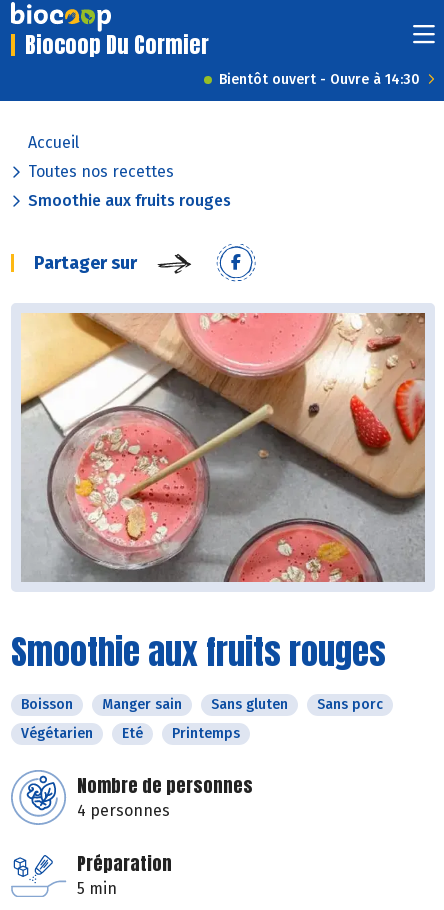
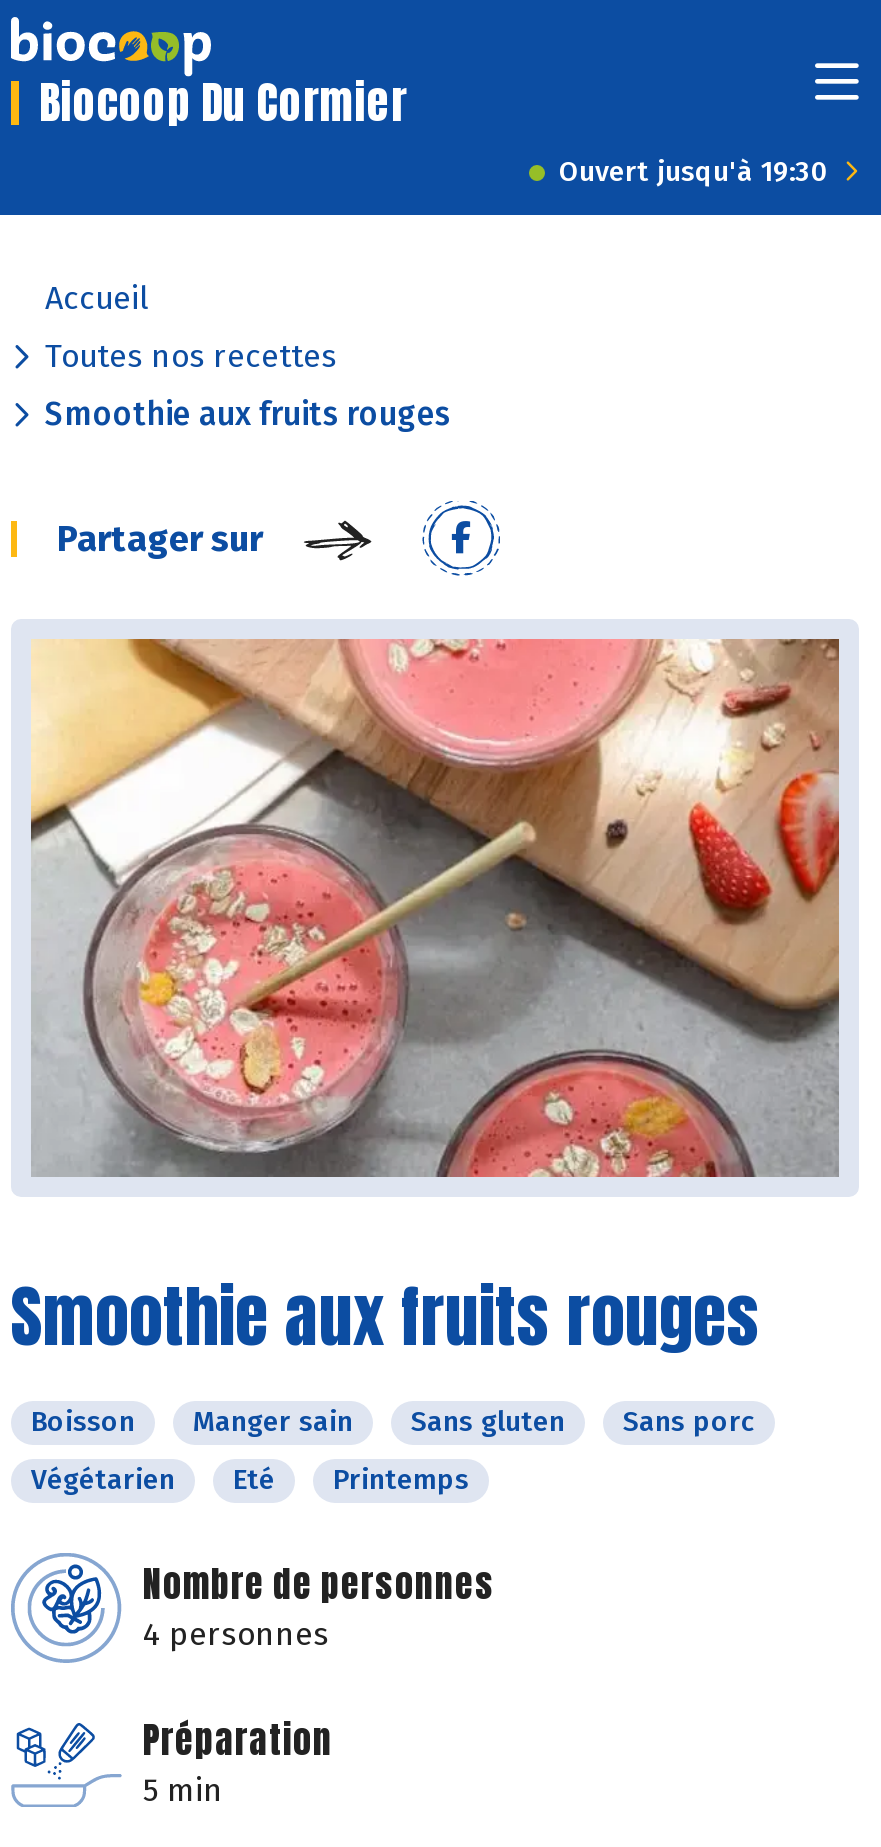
- Bientôt ouvert - Ouvre à 14:30
+ Ouvert jusqu'à 19:30
